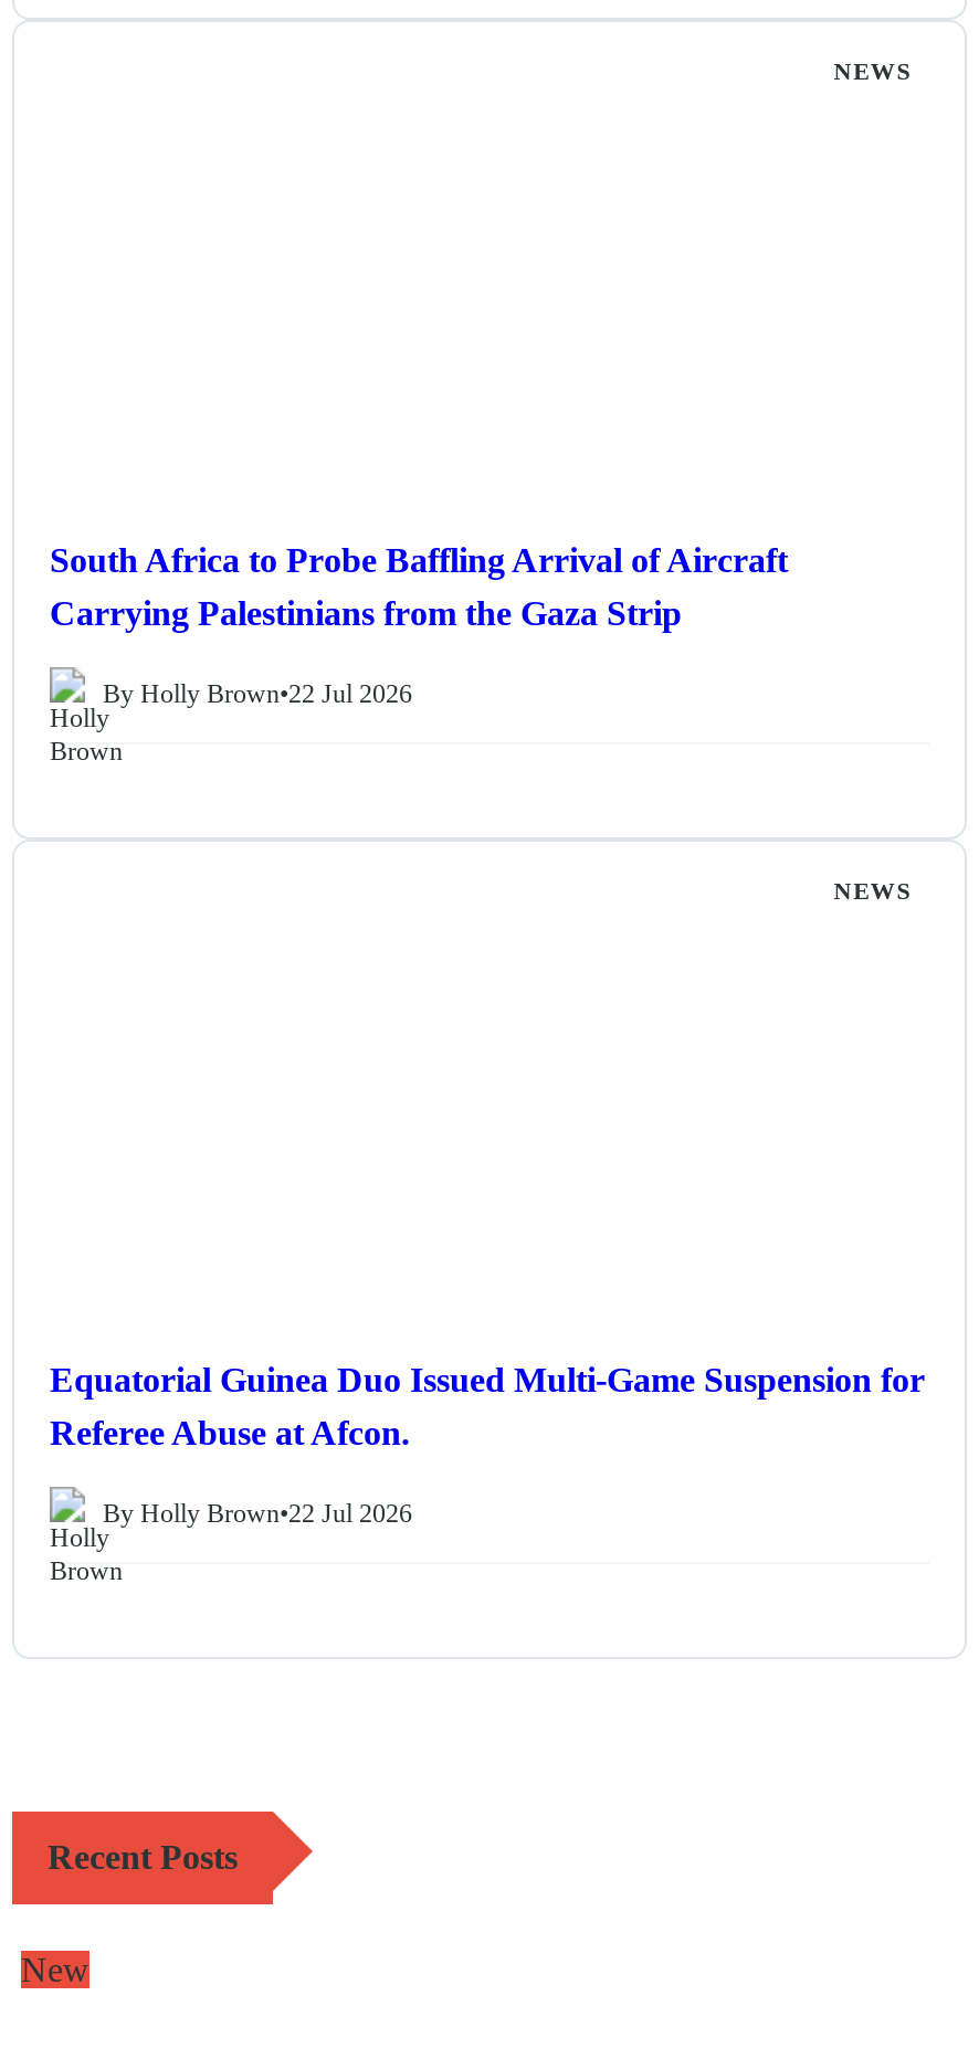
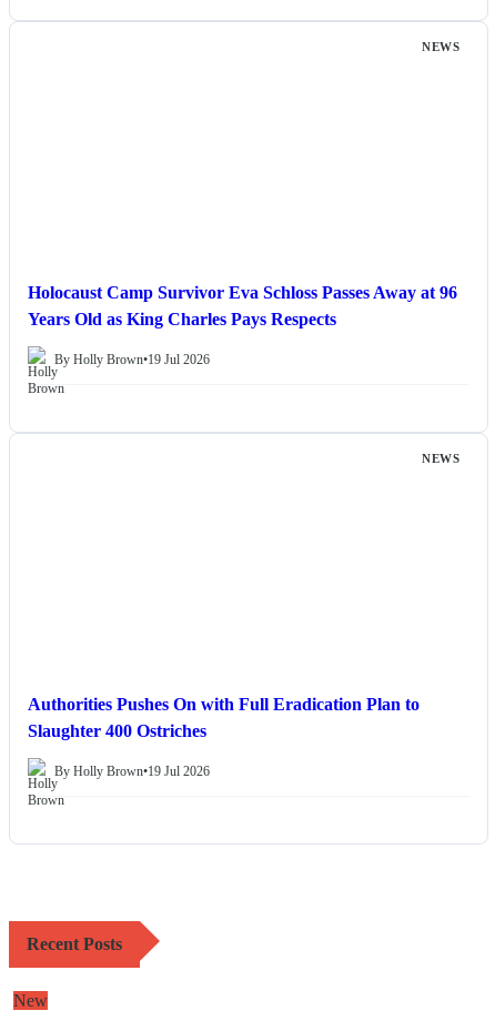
- South Africa to Probe Baffling Arrival of Aircraft
- Carrying Palestinians from the Gaza Strip
+ Holocaust Camp Survivor Eva Schloss Passes Away at 96
+ Years Old as King Charles Pays Respects

- By Holly Brown•22 Jul 2026
+ By Holly Brown•19 Jul 2026

- Equatorial Guinea Duo Issued Multi-Game Suspension for
- Referee Abuse at Afcon.
+ Authorities Pushes On with Full Eradication Plan to
+ Slaughter 400 Ostriches

- By Holly Brown•22 Jul 2026
+ By Holly Brown•19 Jul 2026
